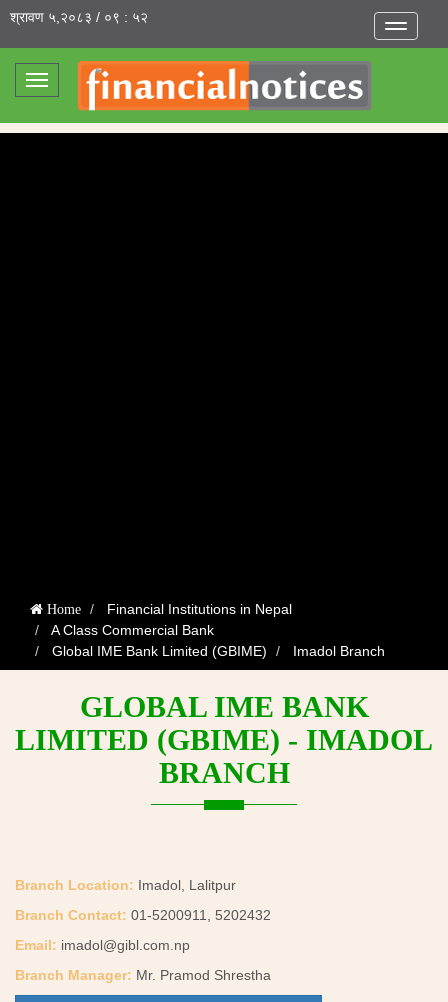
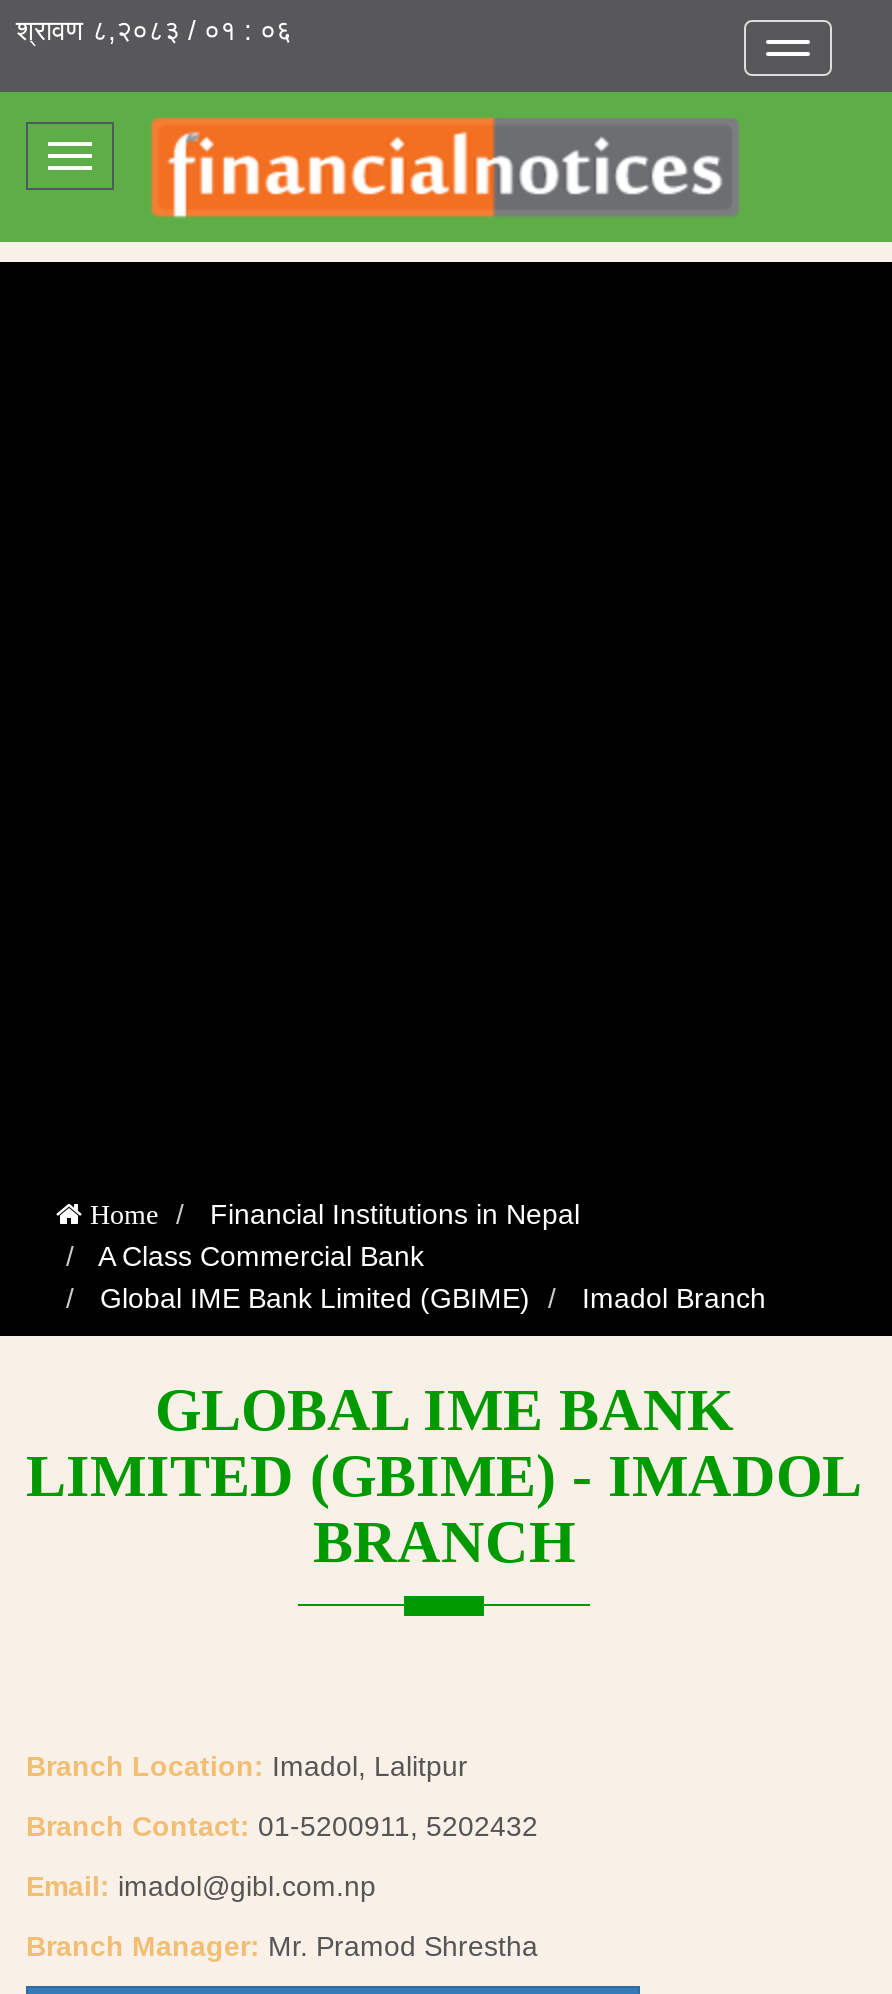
- श्रावण ५,२०८३ / ०९ : ५२
+ श्रावण ८,२०८३ / ०१ : ०६
